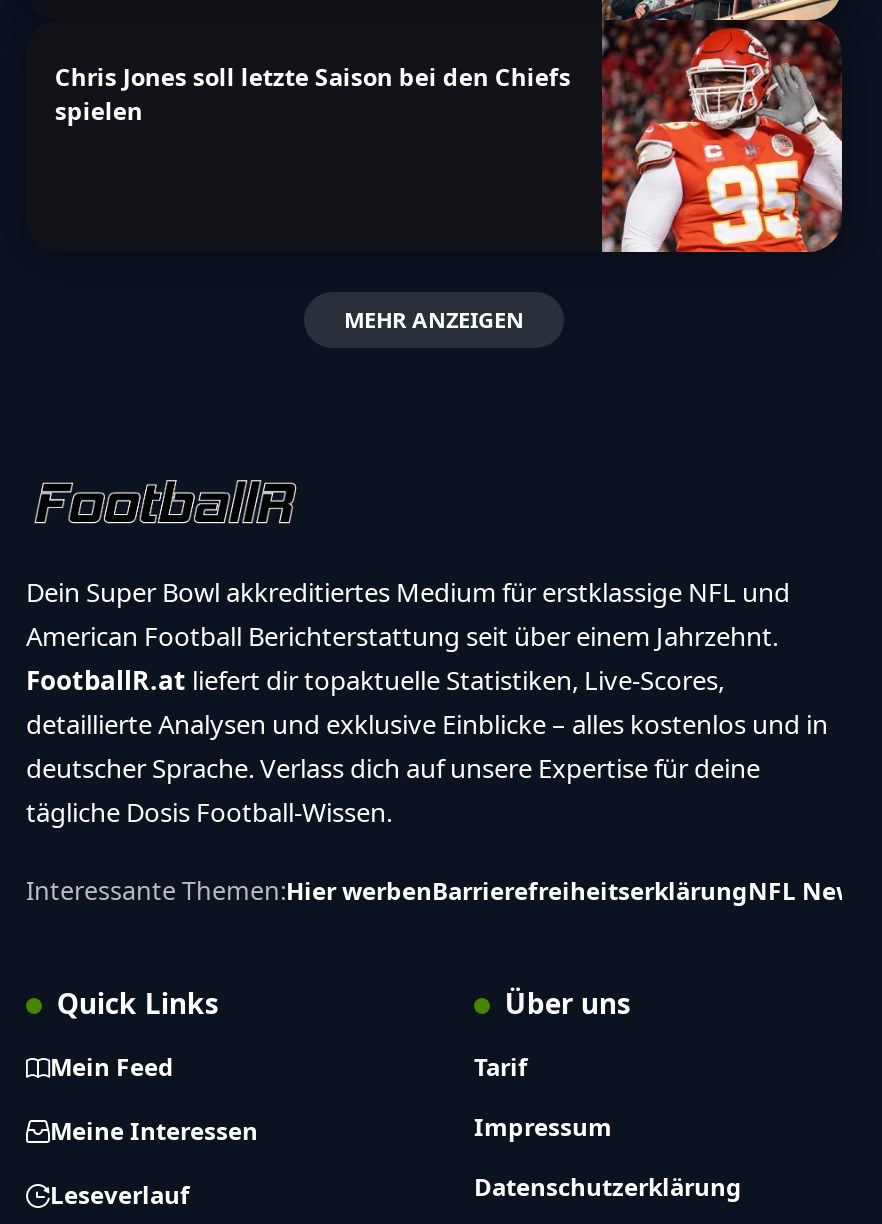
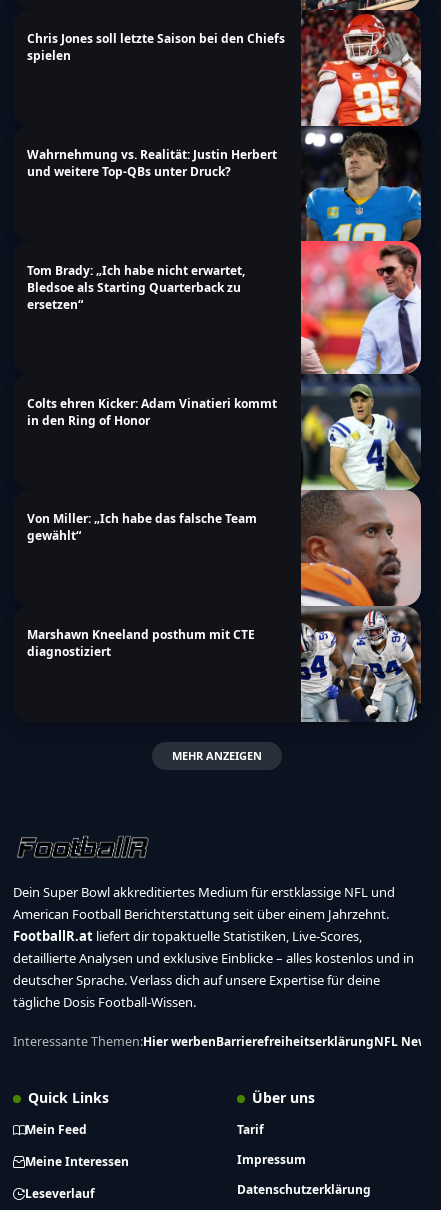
+ [image]
+ Wahrnehmung vs. Realität: Justin Herbert
+ und weitere Top-QBs unter Druck?

+ Tom Brady: „Ich habe nicht erwartet,
+ Bledsoe als Starting Quarterback zu
+ ersetzen“

+ Colts ehren Kicker: Adam Vinatieri kommt
+ in den Ring of Honor

+ Von Miller: „Ich habe das falsche Team
+ gewählt“

+ Marshawn Kneeland posthum mit CTE
+ diagnostiziert
